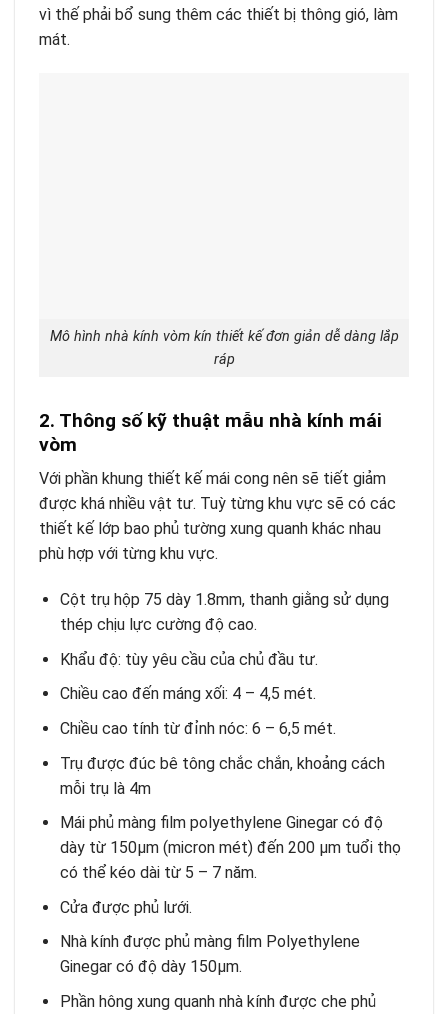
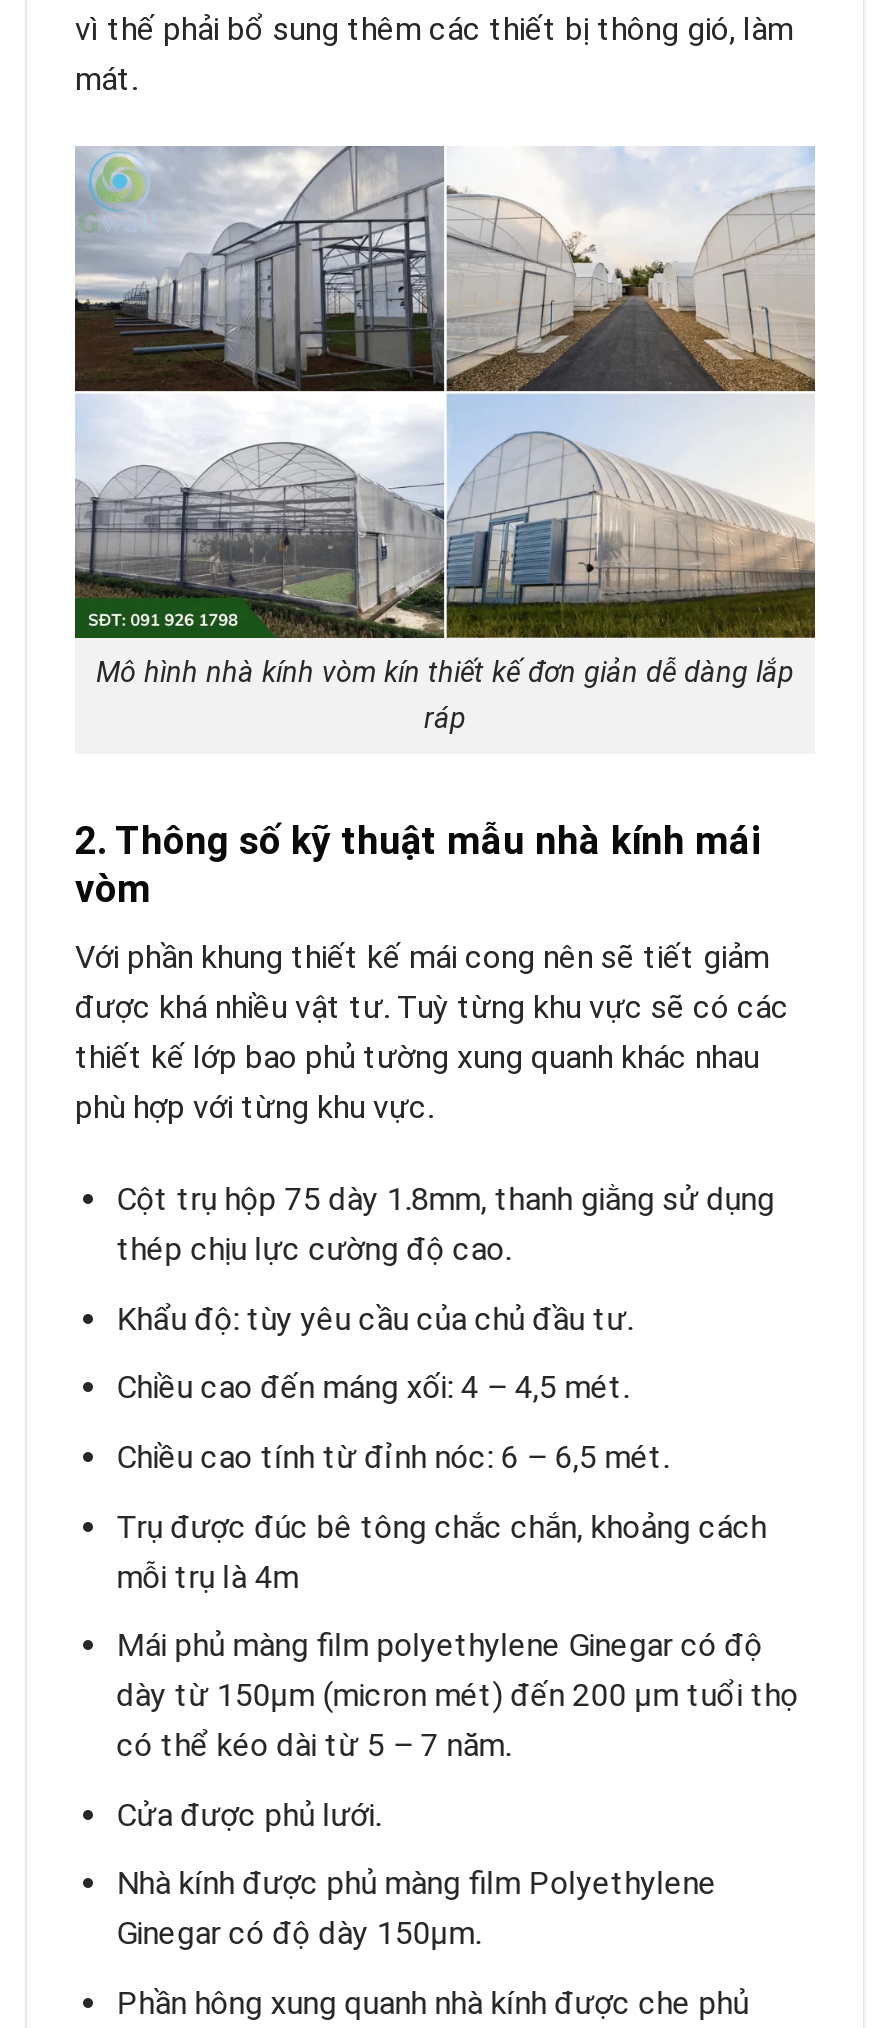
+ [image]
